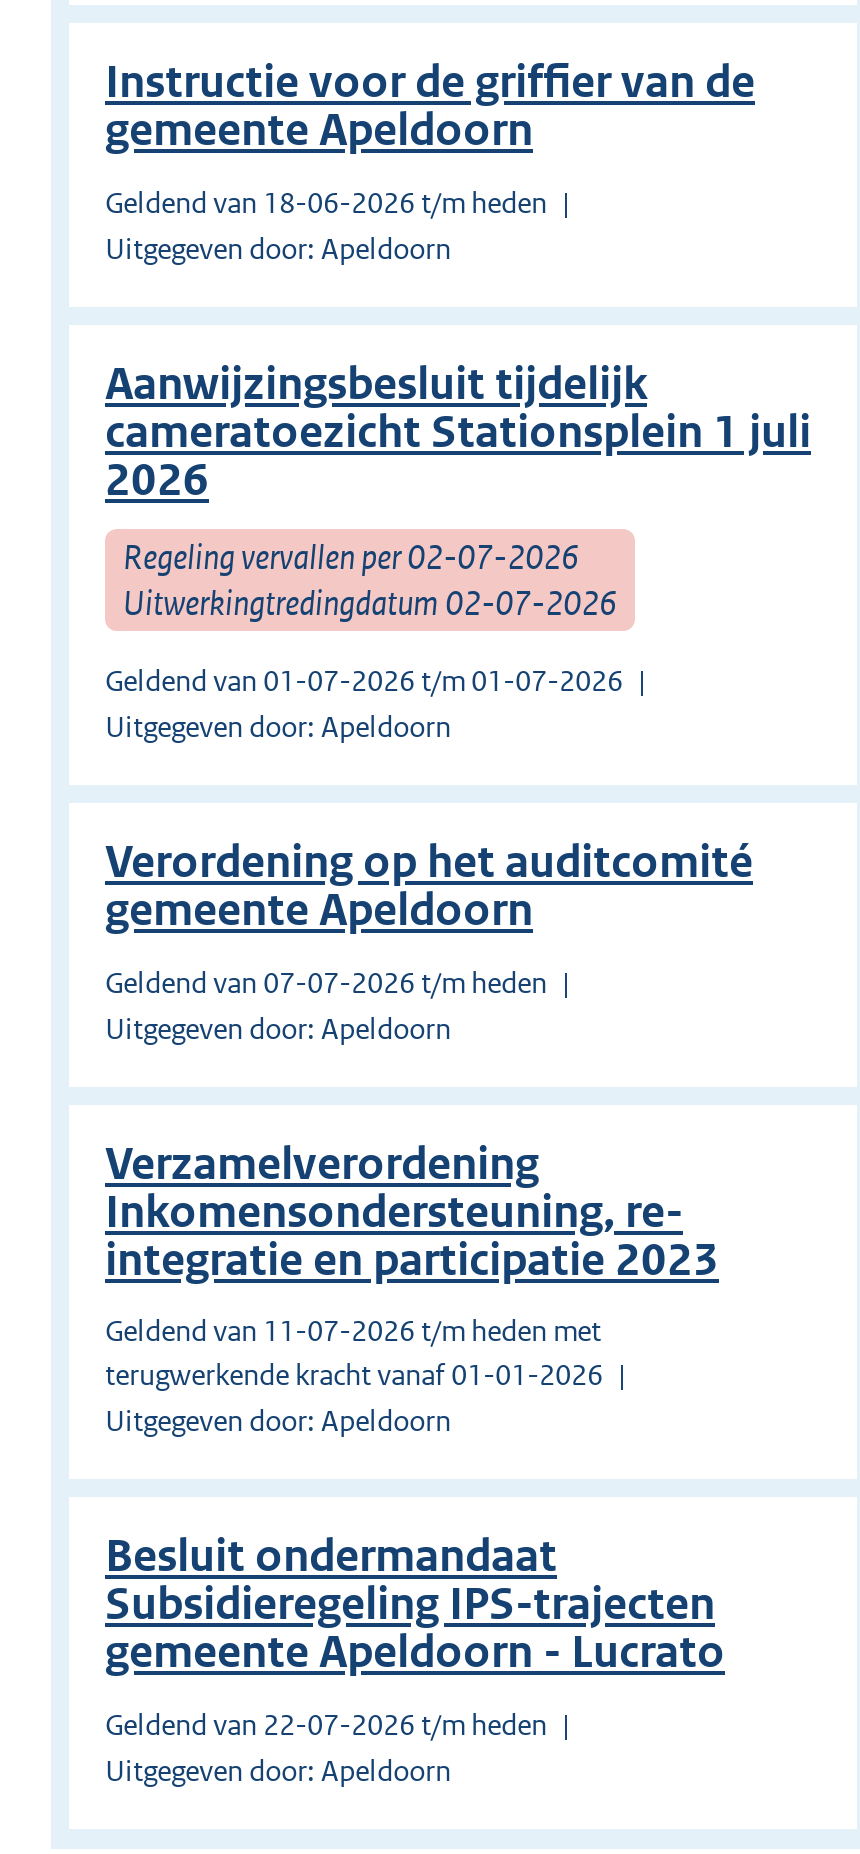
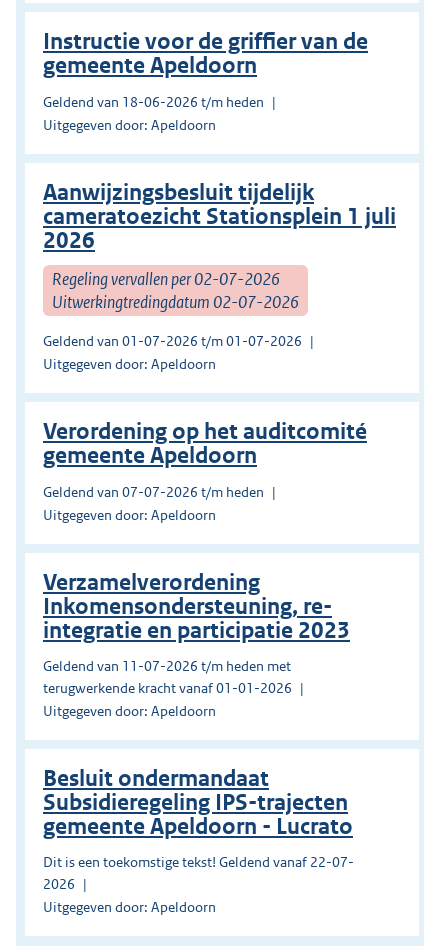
- Geldend van 22-07-2026 t/m heden
+ Dit is een toekomstige tekst! Geldend vanaf 22-07-
+ 2026
